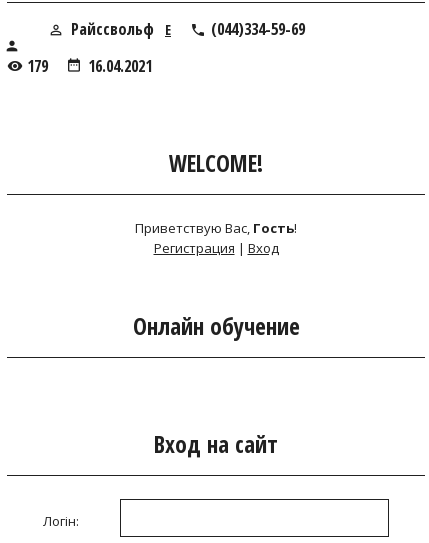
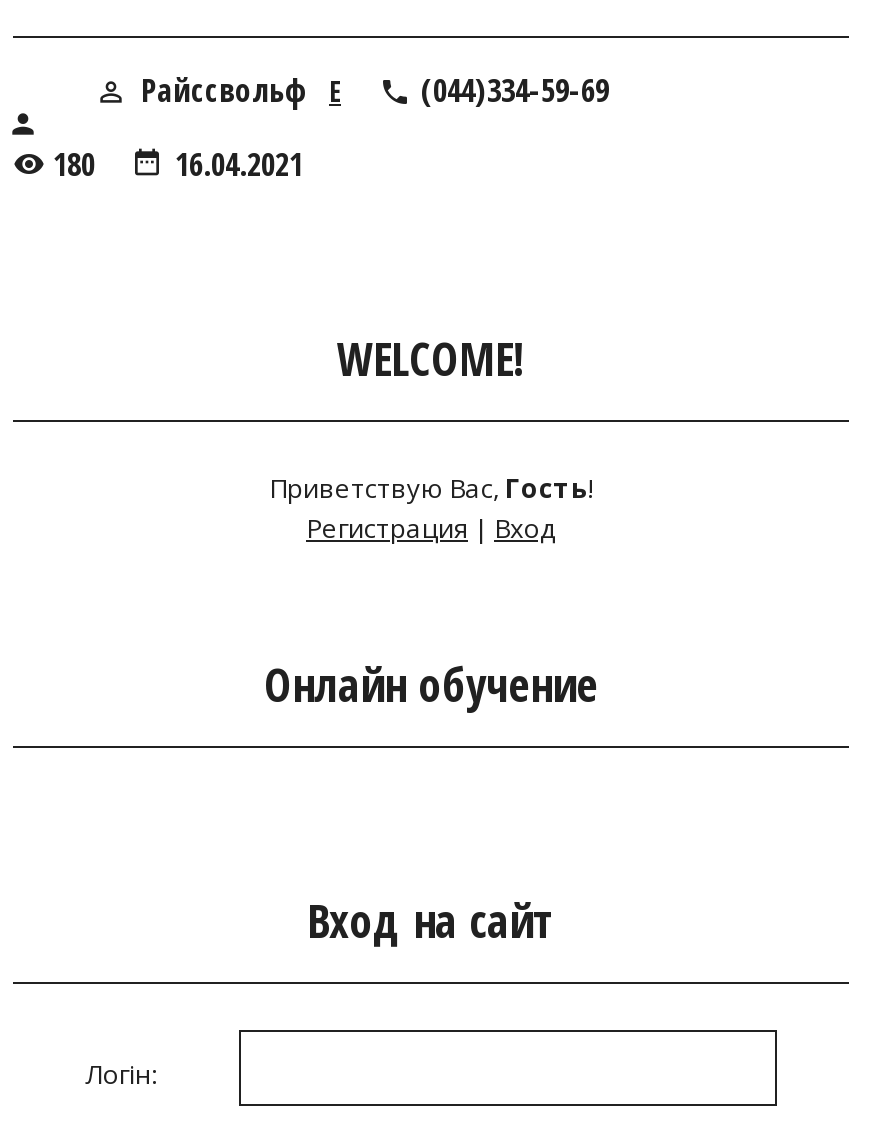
- 179 16.04.2021
+ 180 16.04.2021
